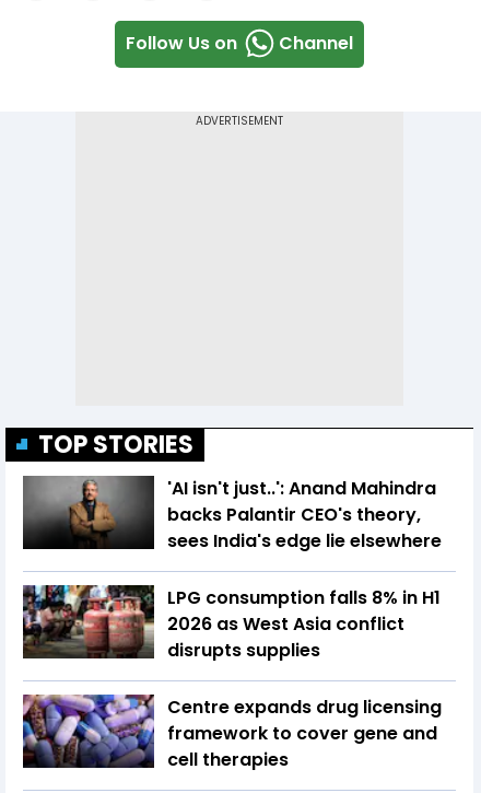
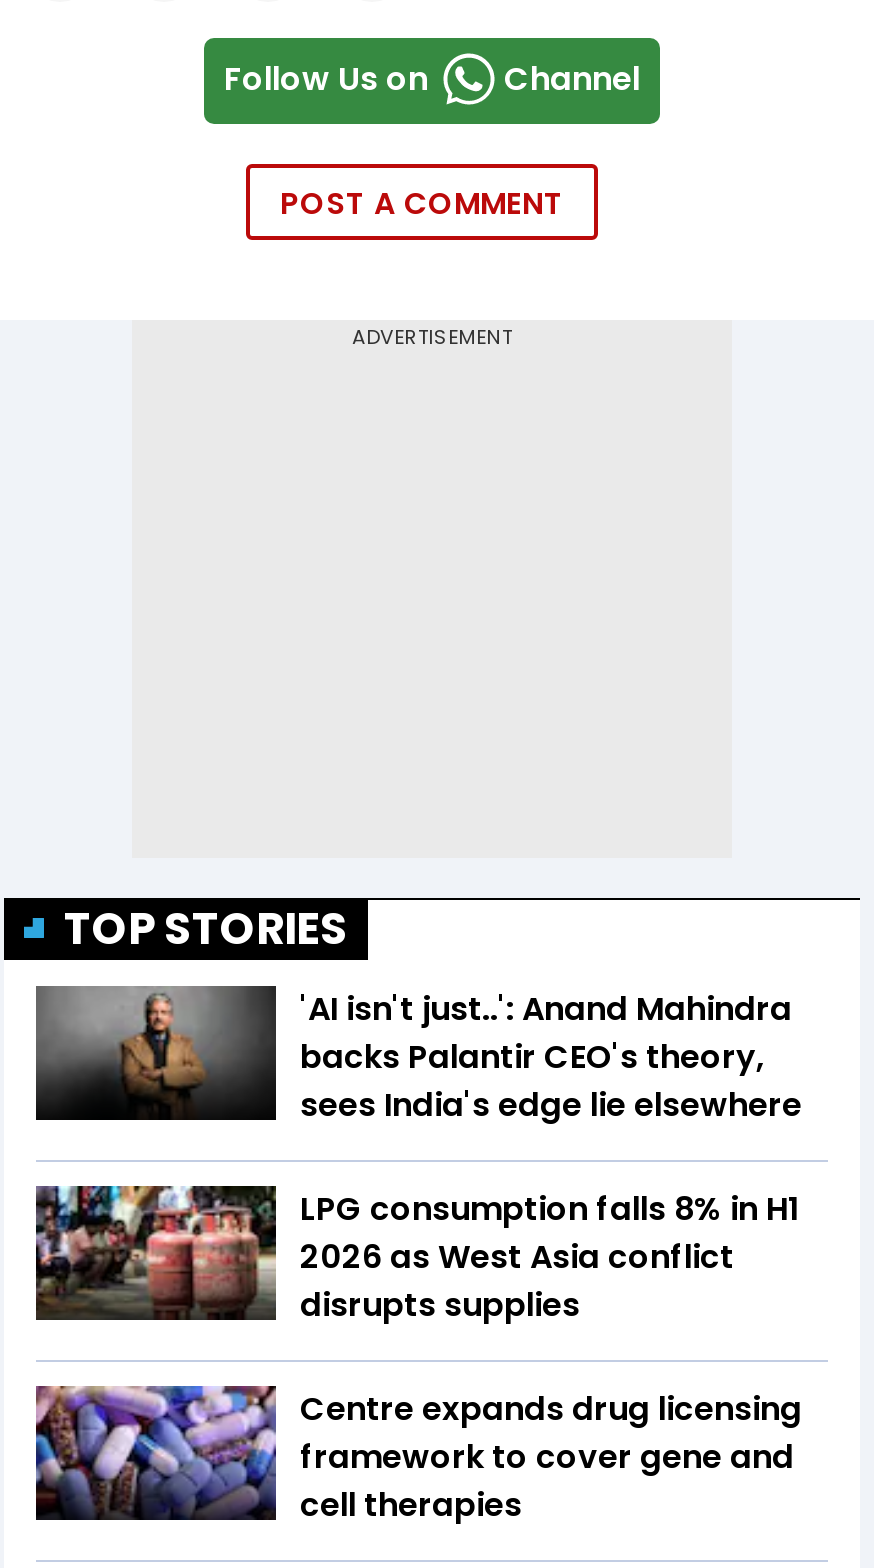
+ POST A COMMENT
